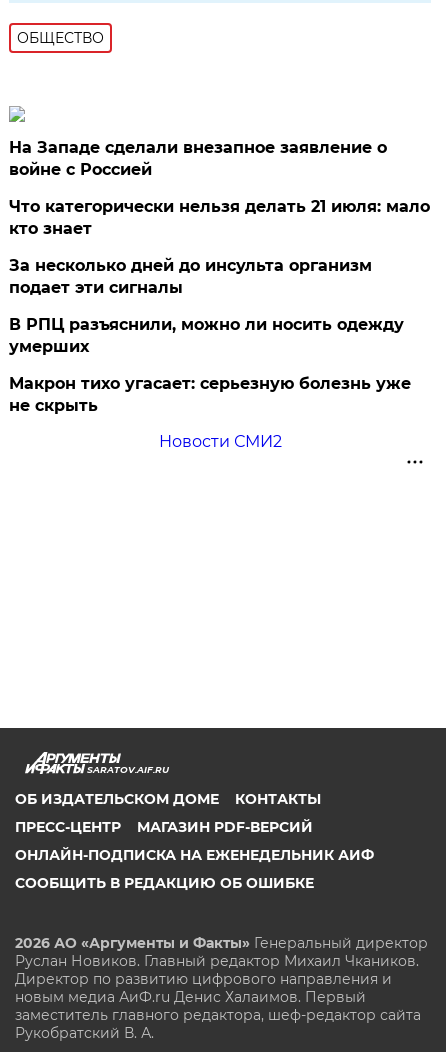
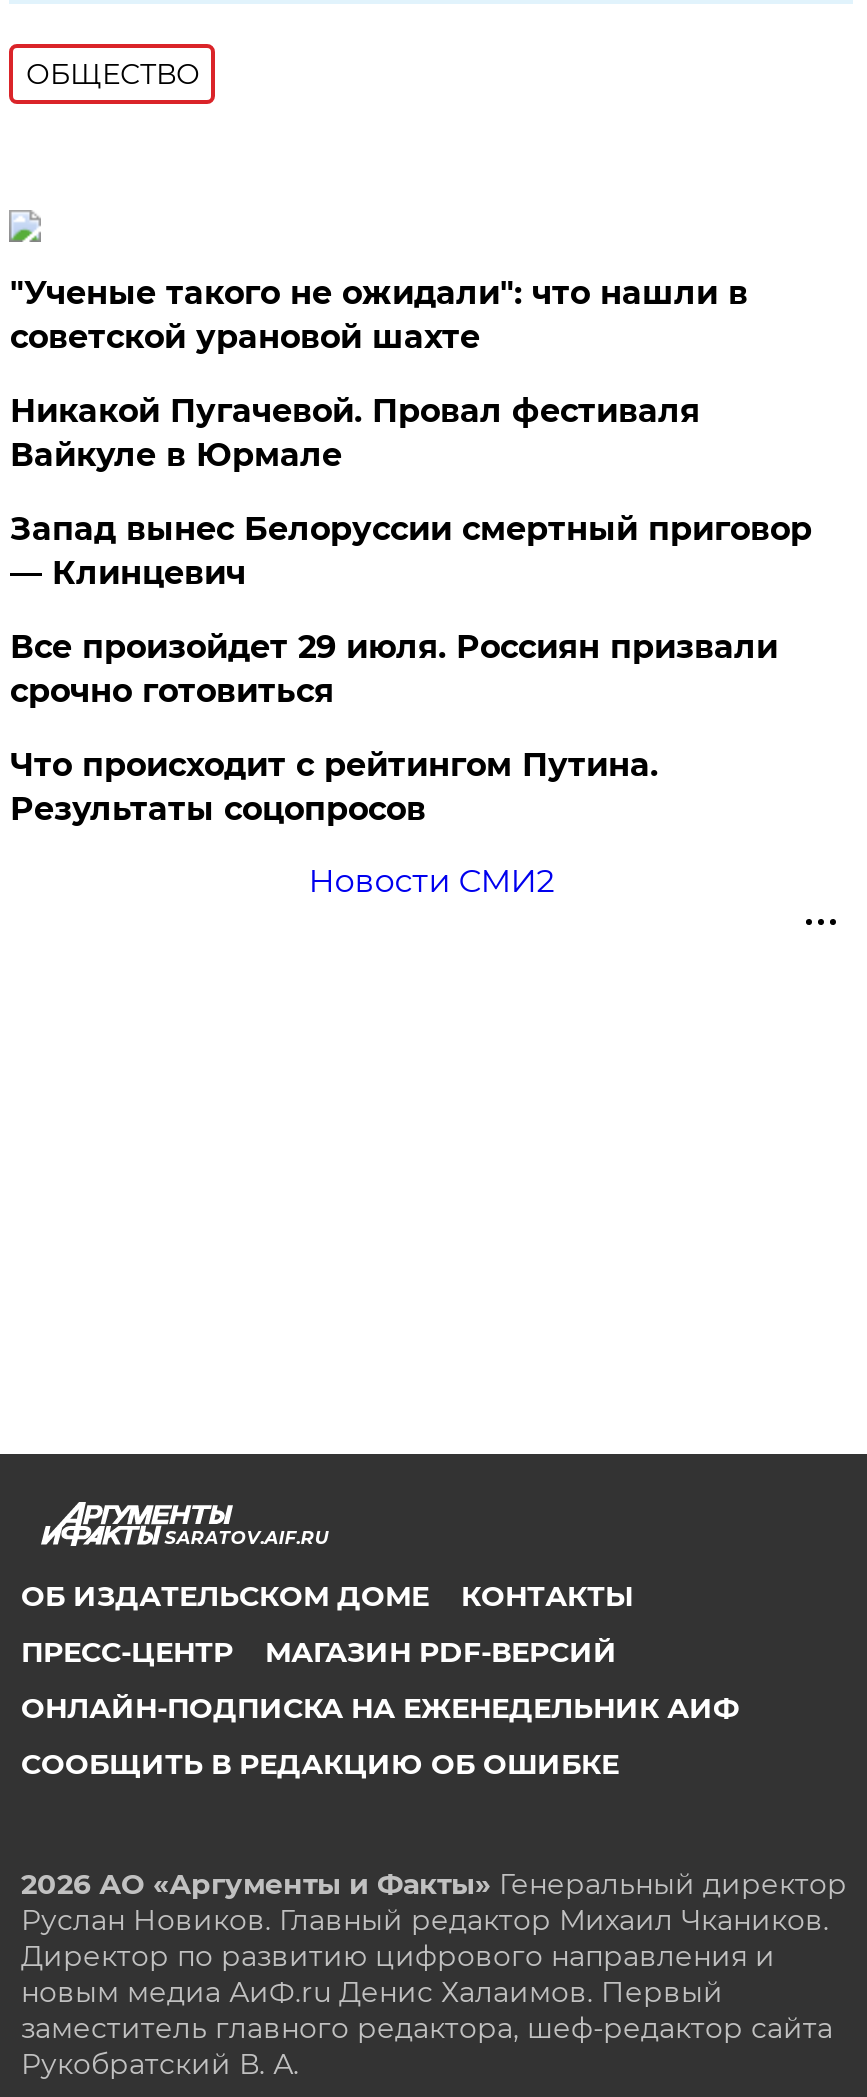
- На Западе сделали внезапное заявление о
- войне с Россией
+ "Ученые такого не ожидали": что нашли в
+ советской урановой шахте

- Что категорически нельзя делать 21 июля: мало
- кто знает
+ Никакой Пугачевой. Провал фестиваля
+ Вайкуле в Юрмале

- За несколько дней до инсульта организм
- подает эти сигналы
+ Запад вынес Белоруссии смертный приговор
+ — Клинцевич

- В РПЦ разъяснили, можно ли носить одежду
- умерших
+ Все произойдет 29 июля. Россиян призвали
+ срочно готовиться

- Макрон тихо угасает: серьезную болезнь уже
- не скрыть
+ Что происходит с рейтингом Путина.
+ Результаты соцопросов
